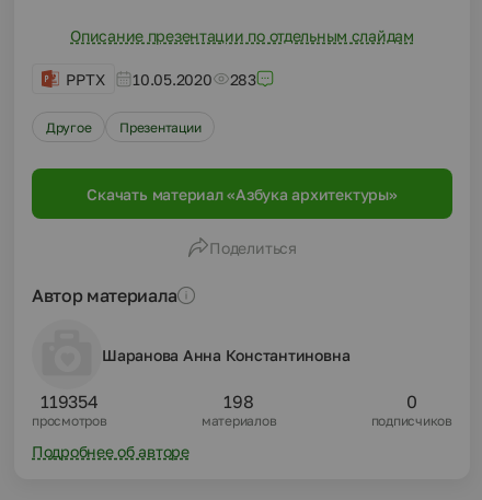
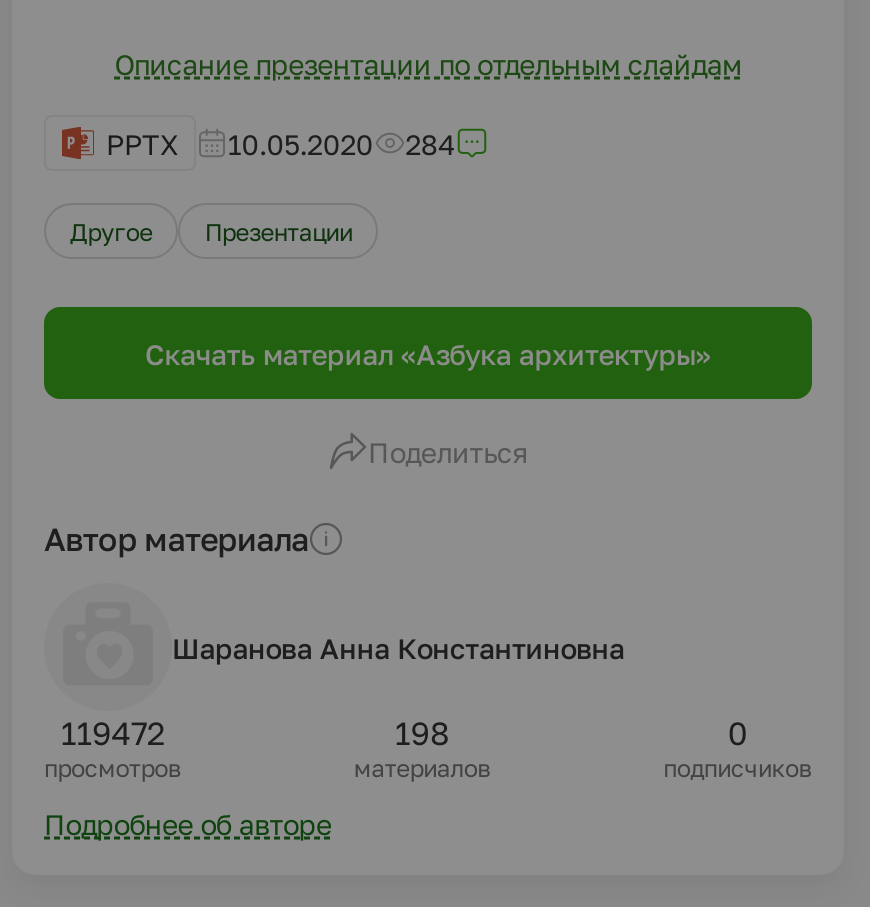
- PPTX 10.05.2020 283
+ PPTX 10.05.2020 284

- 119354
+ 119472
